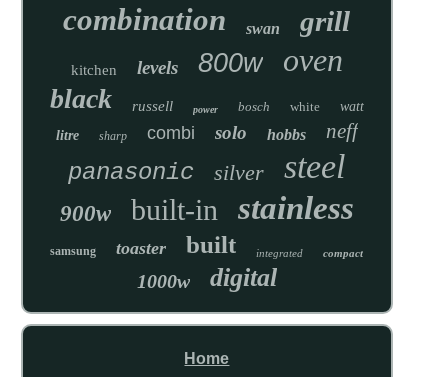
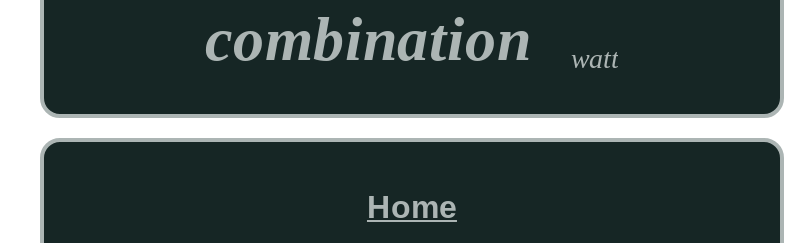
- swan
- grill
- kitchen
- levels
- 800w
- oven
- black
- russell
- power
- bosch
- white

- litre
- sharp
- combi
- solo
- hobbs
- neff
- panasonic
- silver
- steel
- 900w
- built-in
- stainless
- samsung
- toaster
- built
- integrated
- compact
- 1000w
- digital
